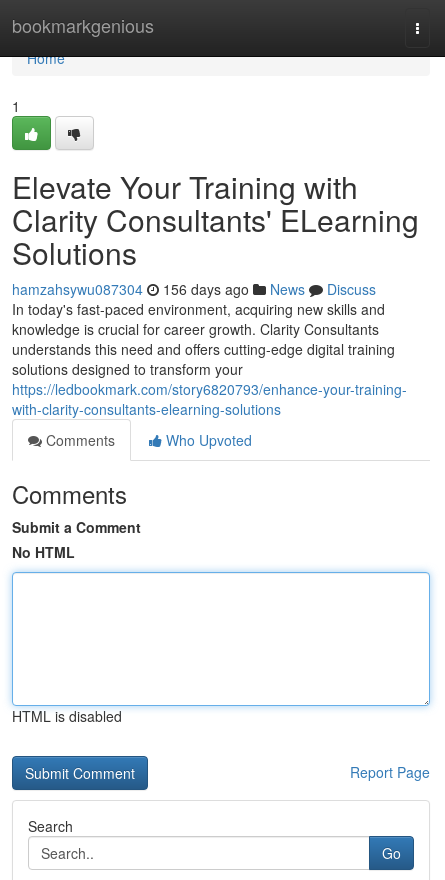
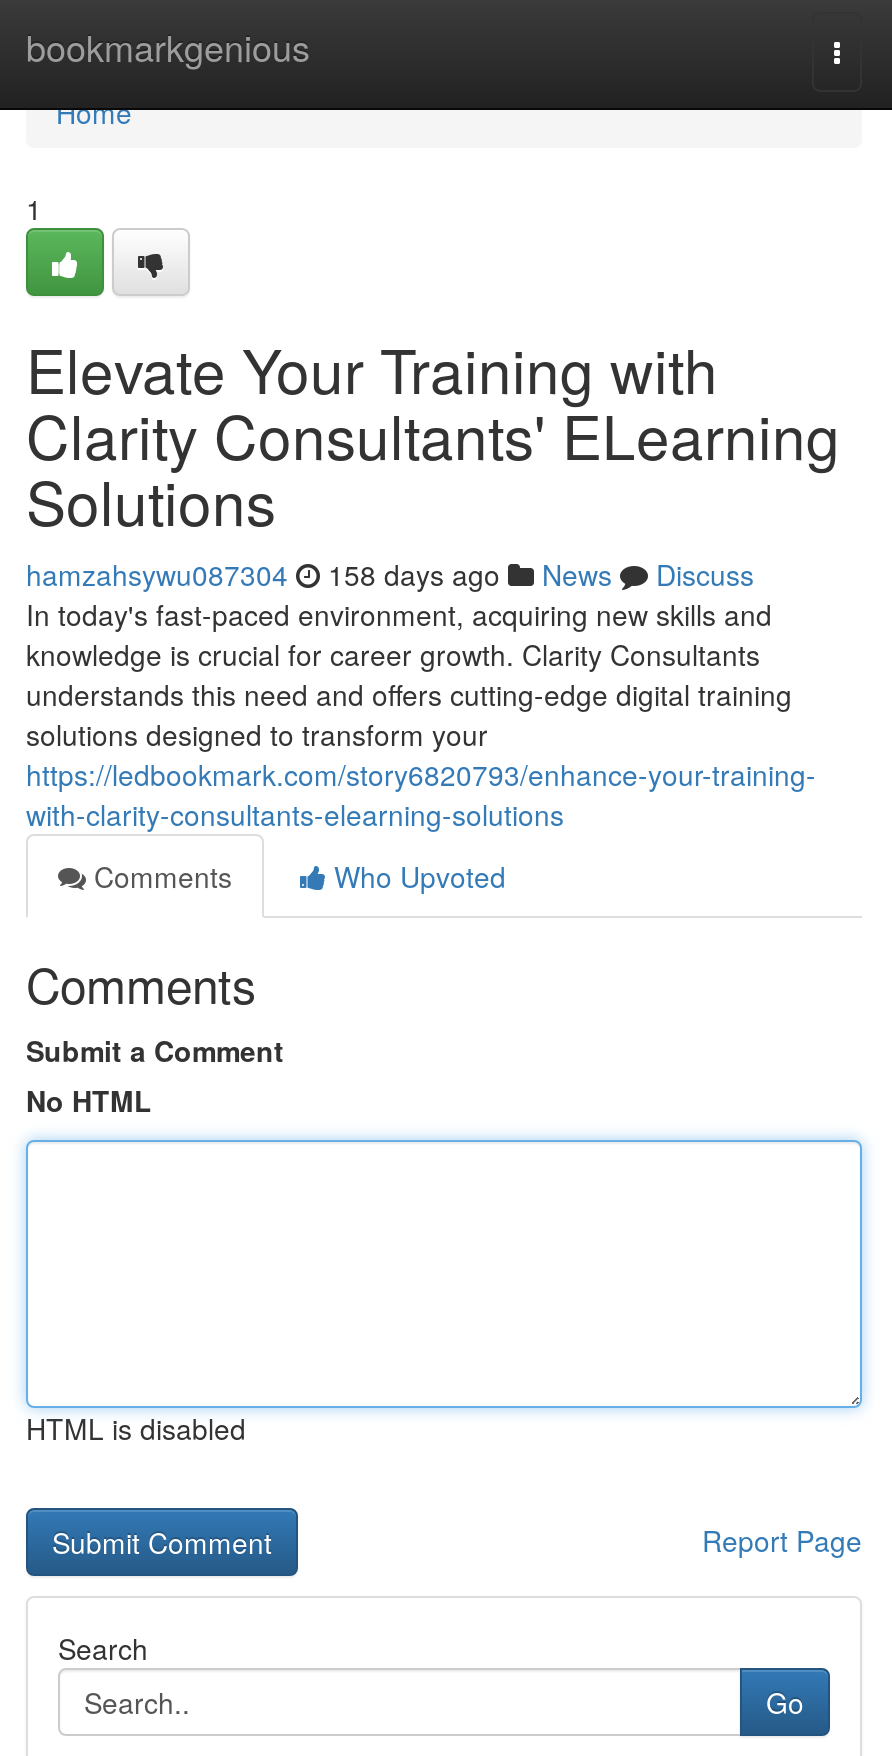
- hamzahsywu087304 156 days ago News Discuss
+ hamzahsywu087304 158 days ago News Discuss
